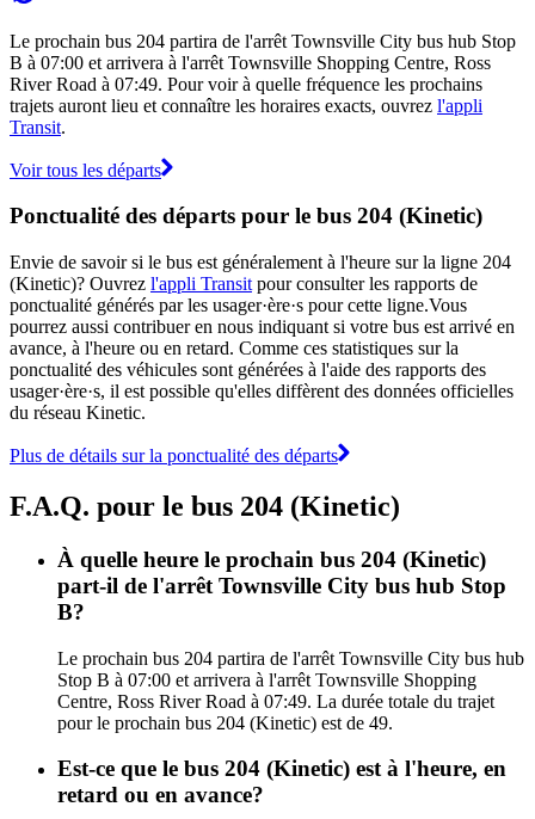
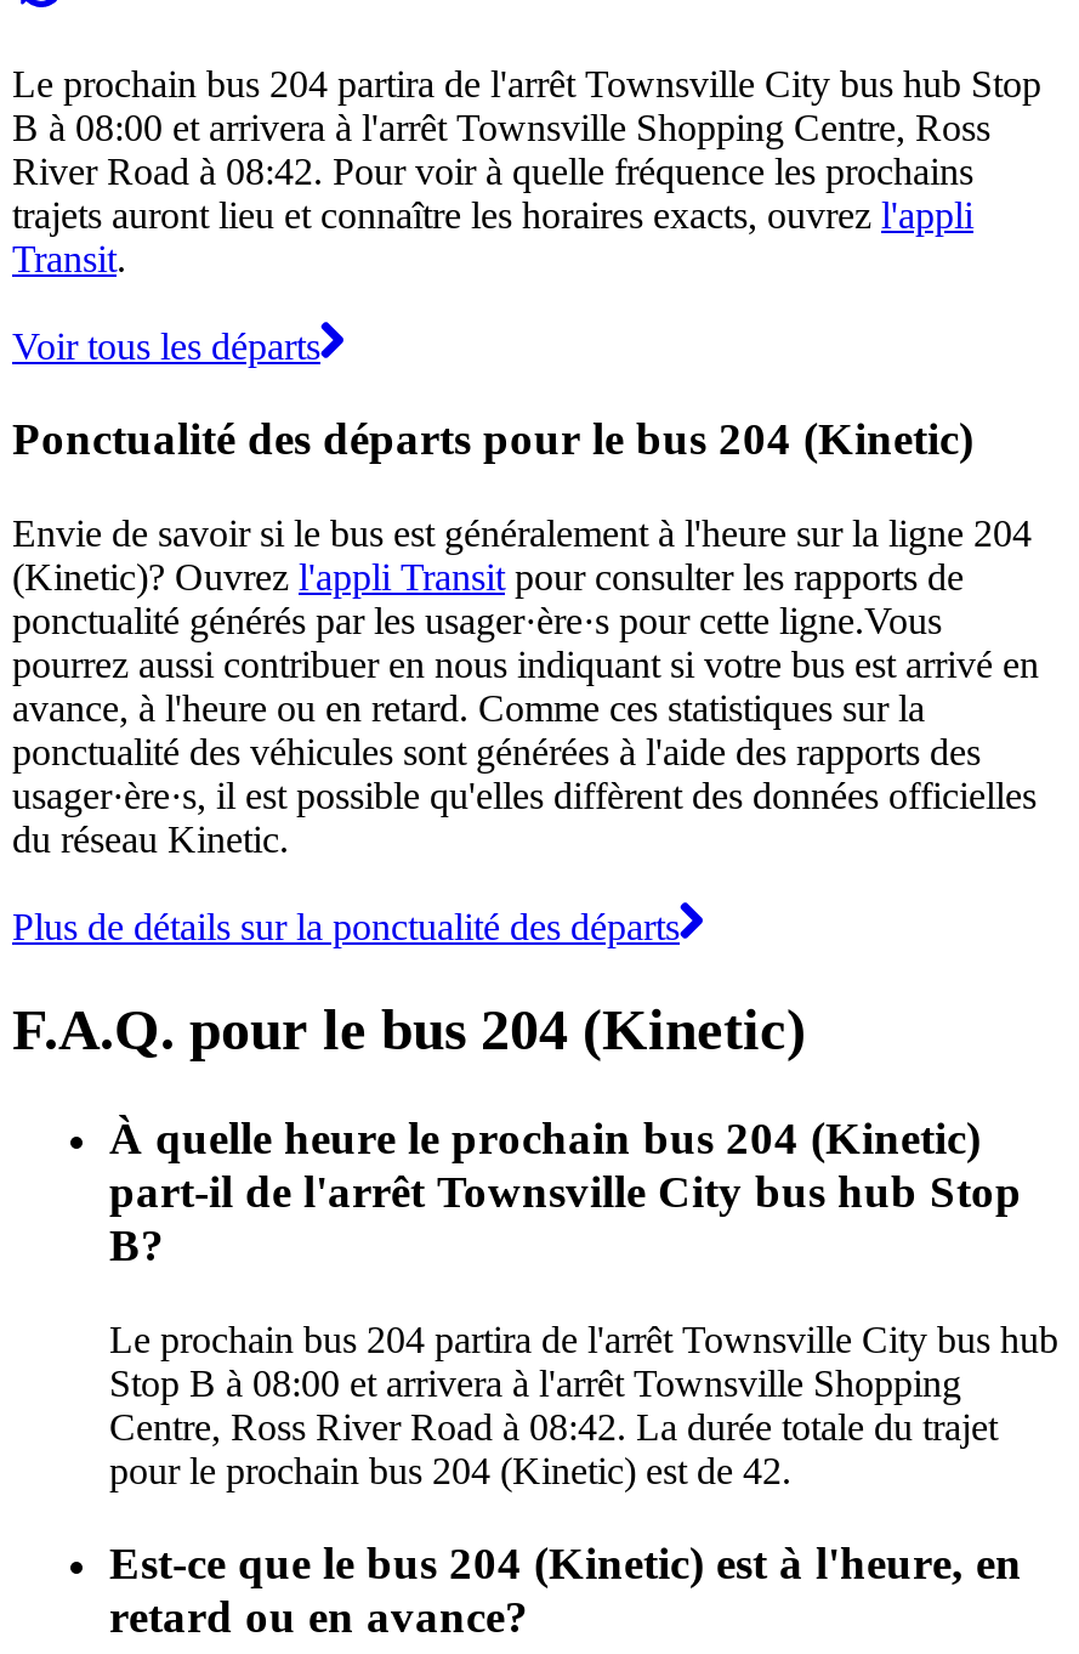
- B à 07:00 et arrivera à l'arrêt Townsville Shopping Centre, Ross
+ B à 08:00 et arrivera à l'arrêt Townsville Shopping Centre, Ross

- River Road à 07:49. Pour voir à quelle fréquence les prochains
+ River Road à 08:42. Pour voir à quelle fréquence les prochains

- Stop B à 07:00 et arrivera à l'arrêt Townsville Shopping
+ Stop B à 08:00 et arrivera à l'arrêt Townsville Shopping

- Centre, Ross River Road à 07:49. La durée totale du trajet
+ Centre, Ross River Road à 08:42. La durée totale du trajet

- pour le prochain bus 204 (Kinetic) est de 49.
+ pour le prochain bus 204 (Kinetic) est de 42.
